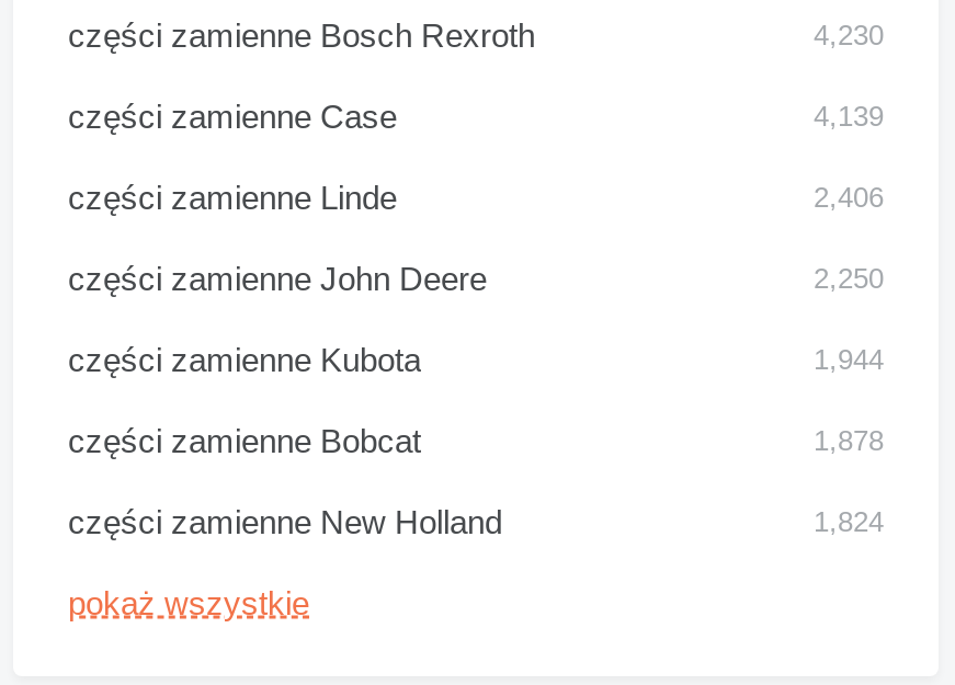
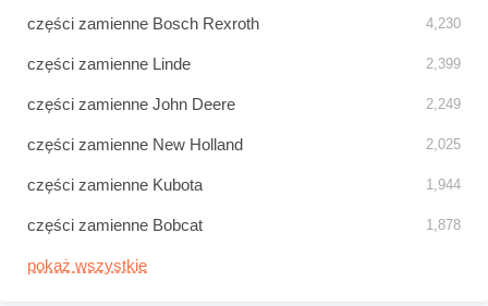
- części zamienne Case
- 4,139

- 2,406
+ 2,399

- 2,250
+ 2,249
+ 2,025

moved up: części zamienne New Holland

- 1,824
